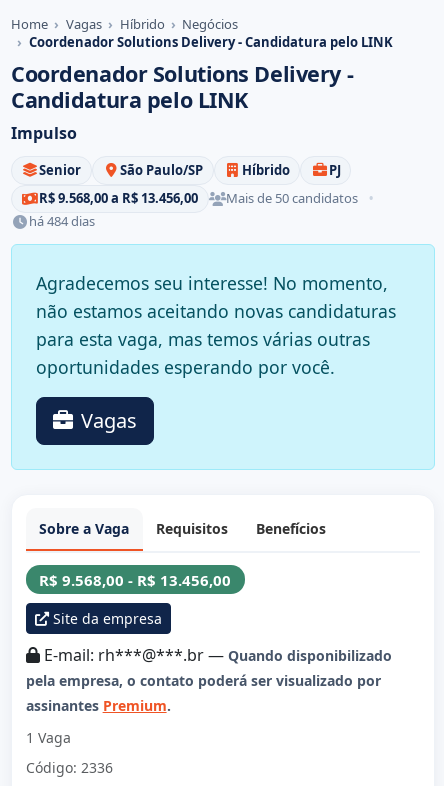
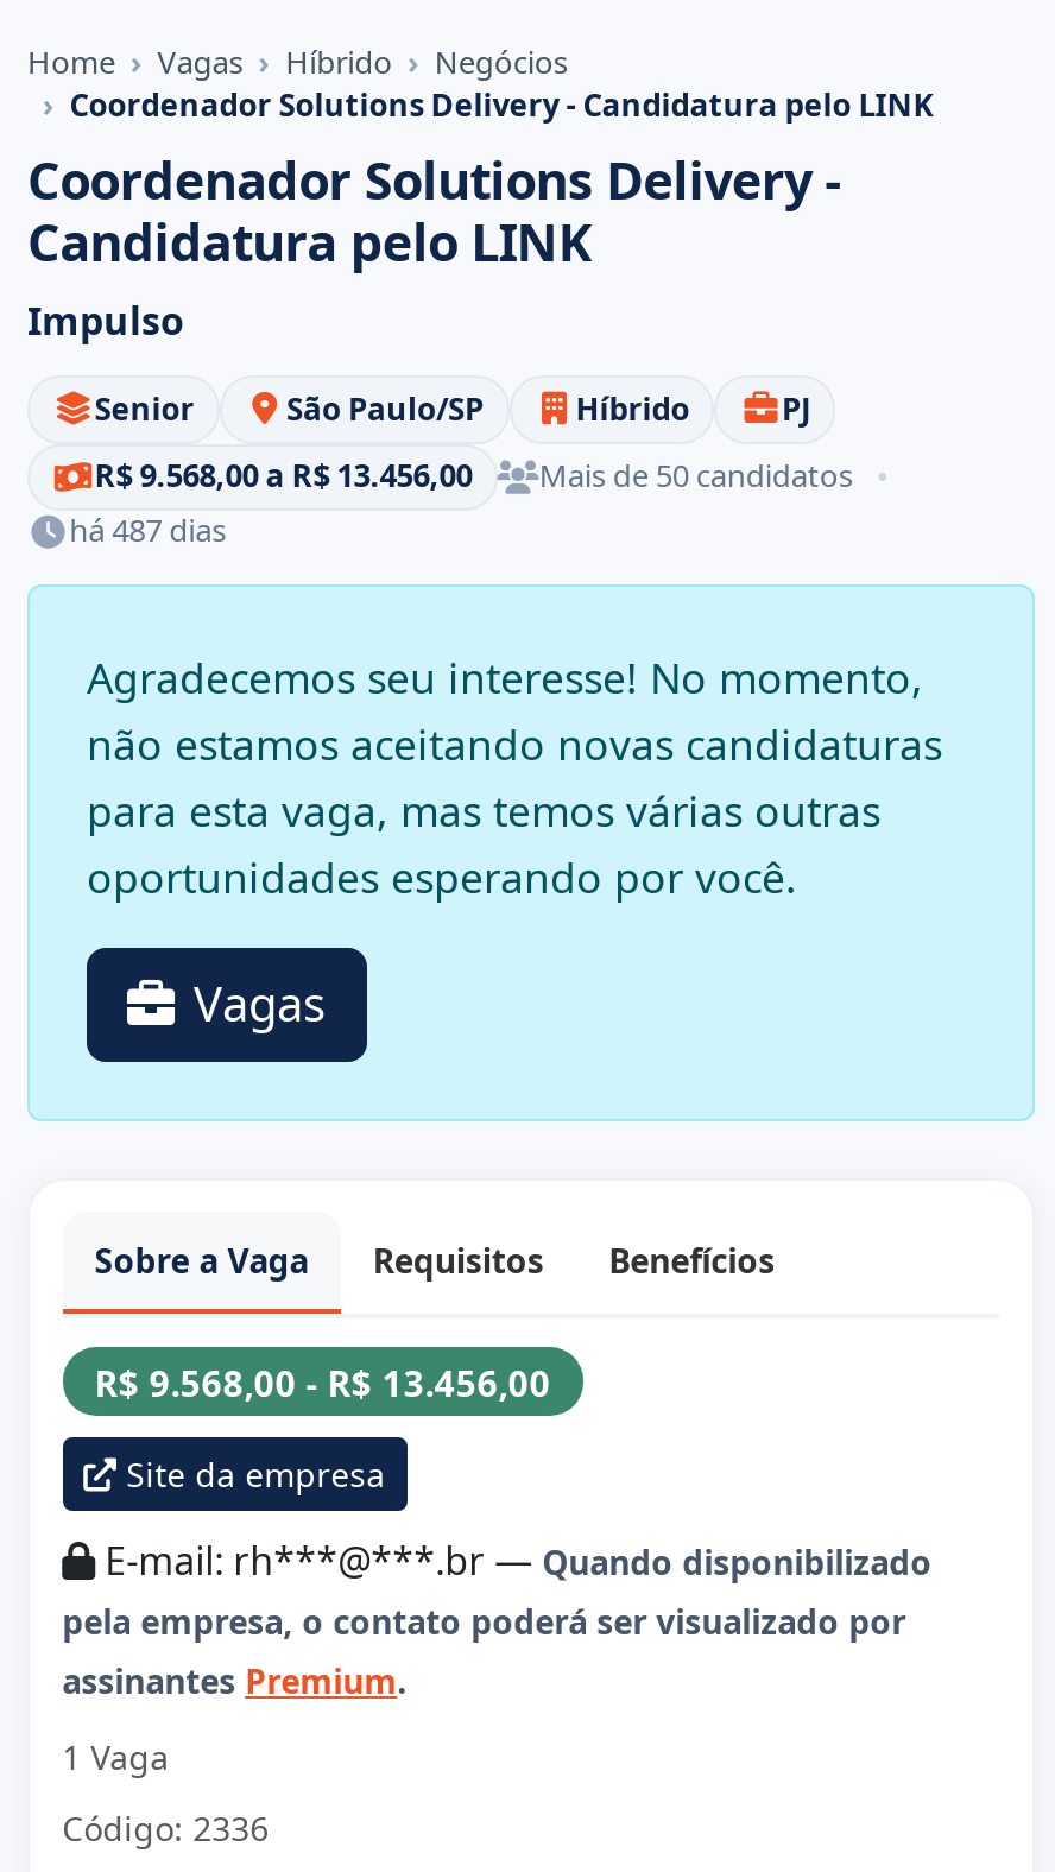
- há 484 dias
+ há 487 dias
